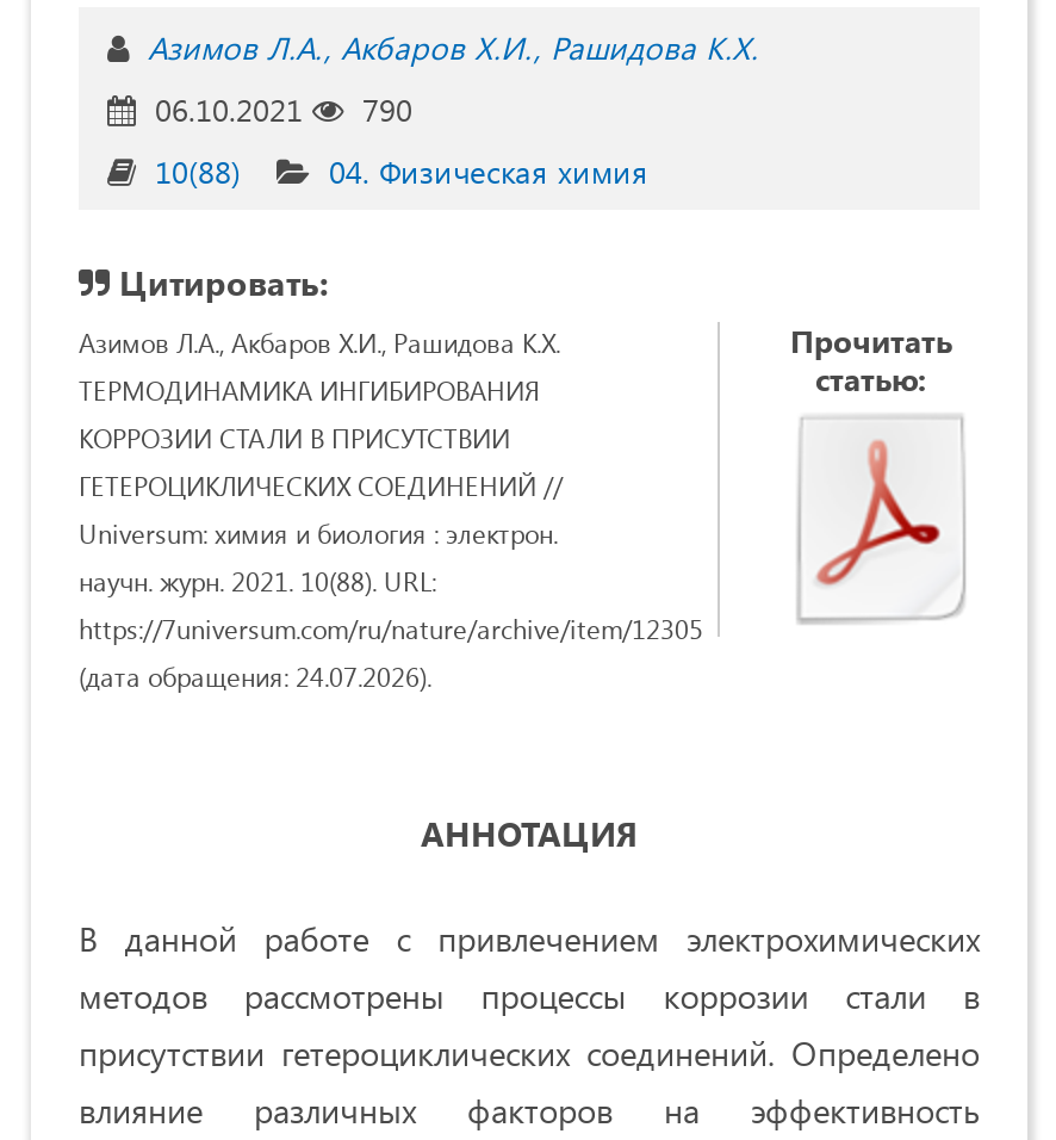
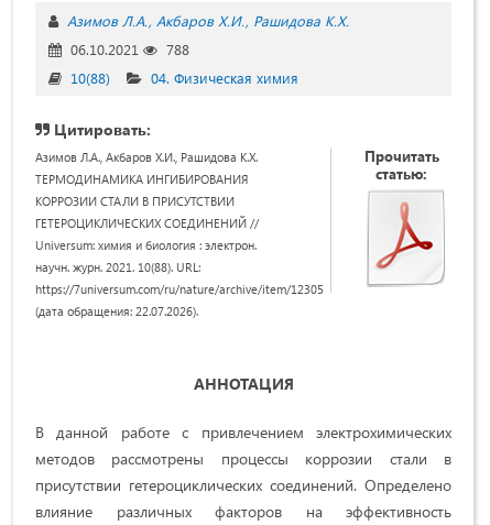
- 06.10.2021 790
+ 06.10.2021 788

- (дата обращения: 24.07.2026).
+ (дата обращения: 22.07.2026).
